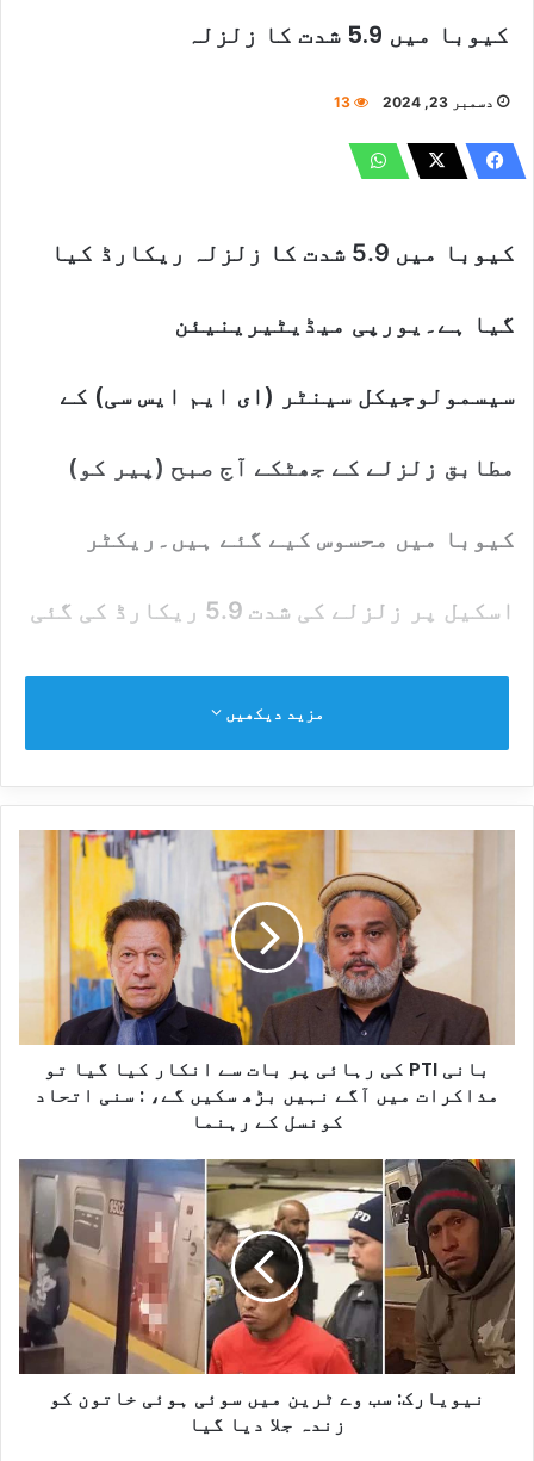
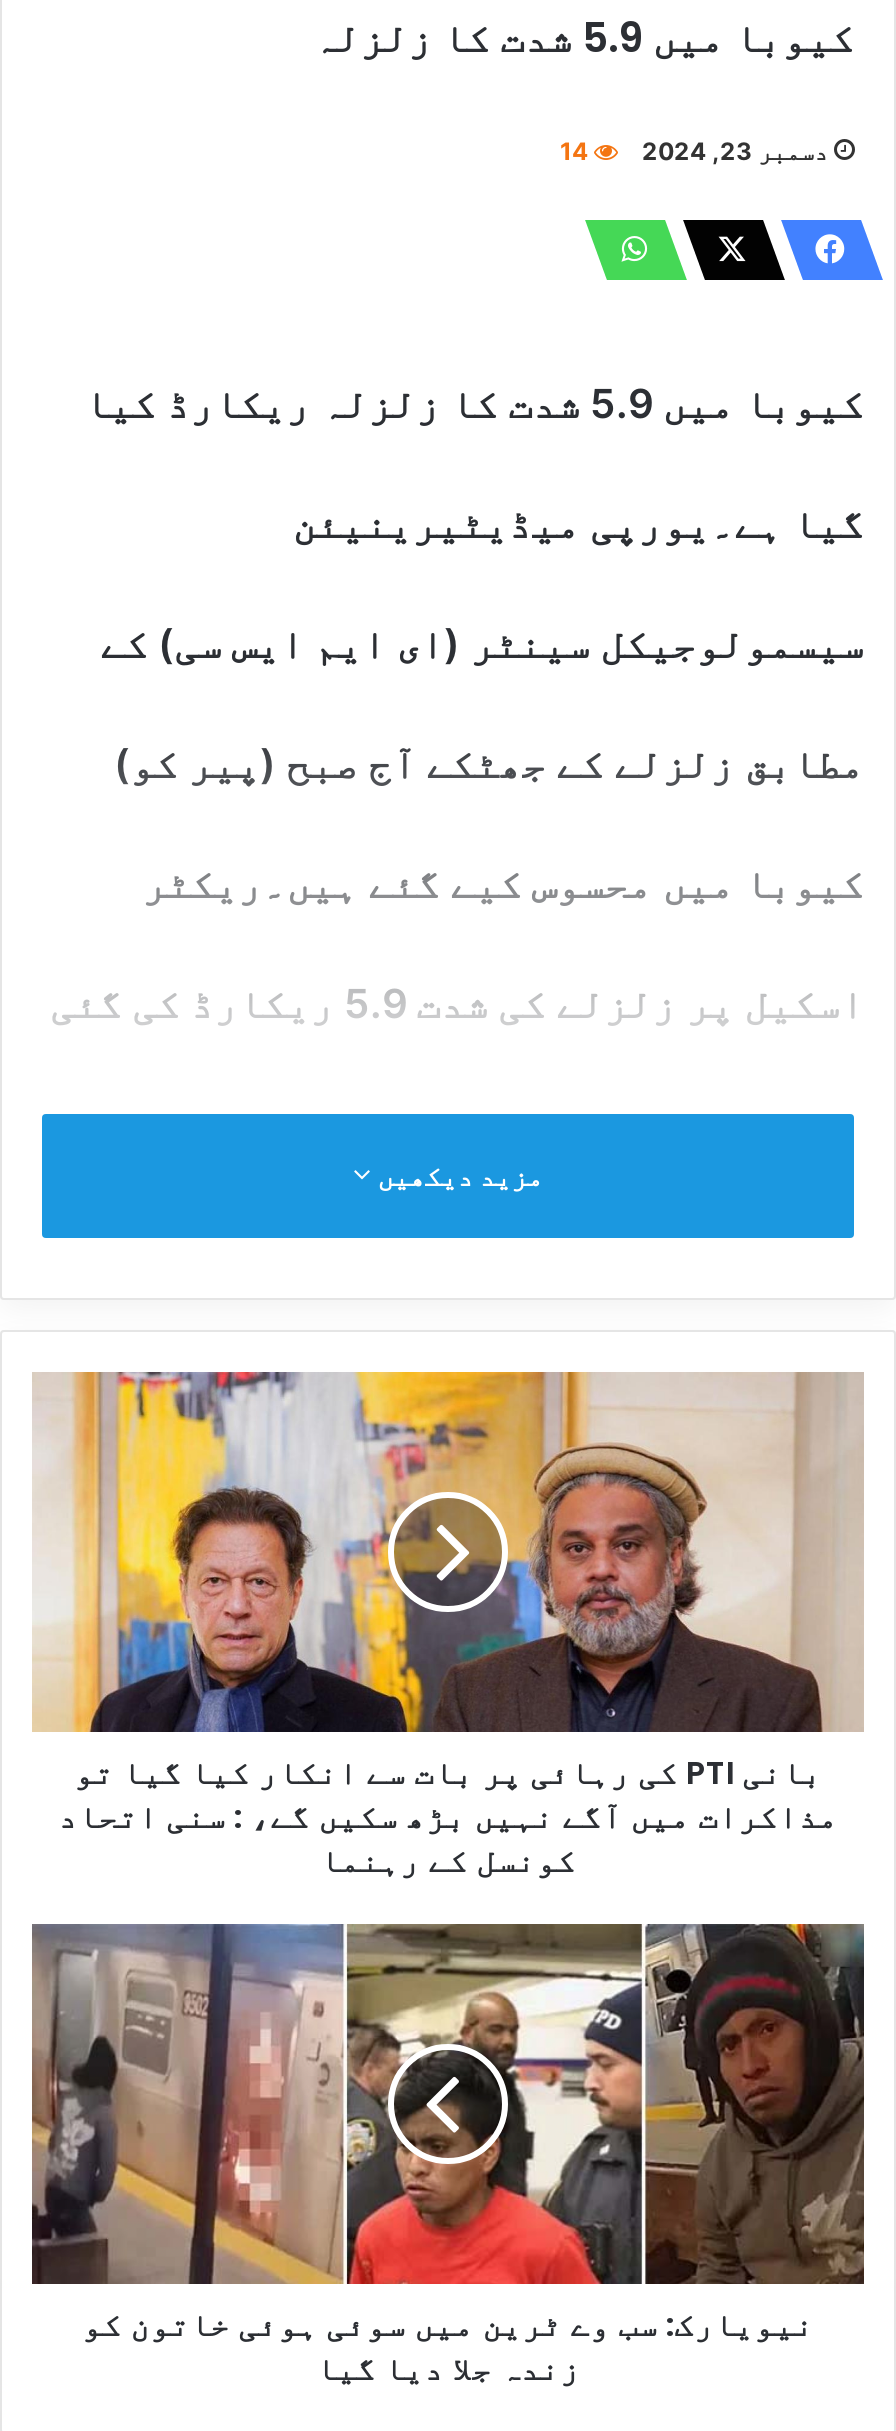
- 13
+ 14
